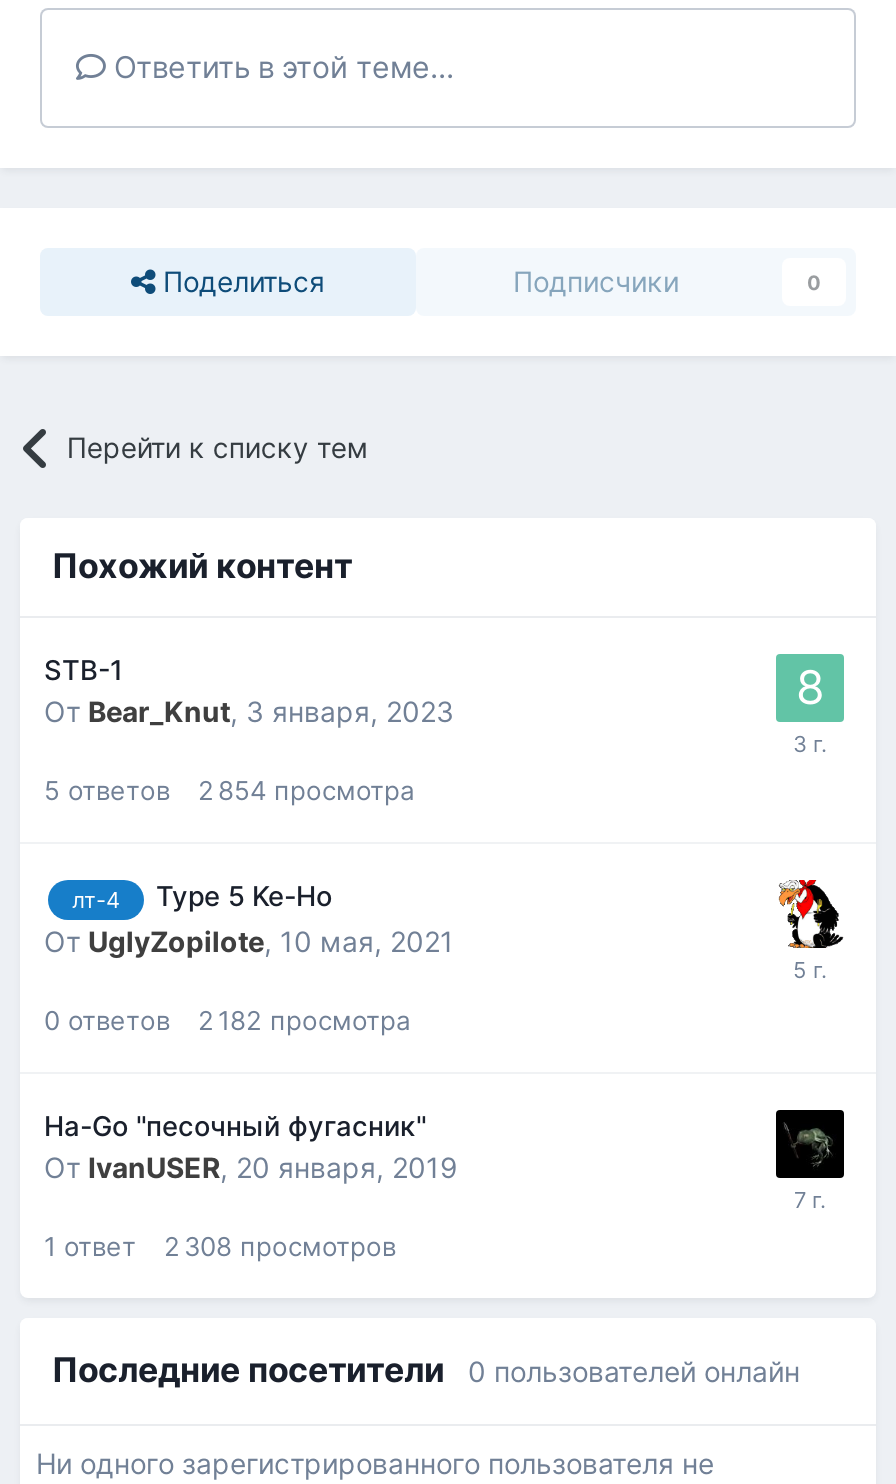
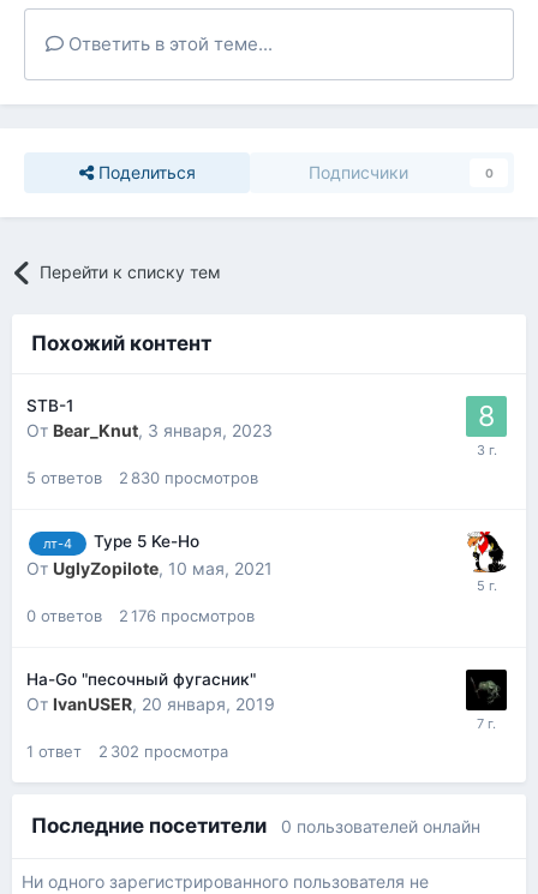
- 5 ответов 2 854 просмотра
+ 5 ответов 2 830 просмотров

- 0 ответов 2 182 просмотра
+ 0 ответов 2 176 просмотров

- 1 ответ 2 308 просмотров
+ 1 ответ 2 302 просмотра
